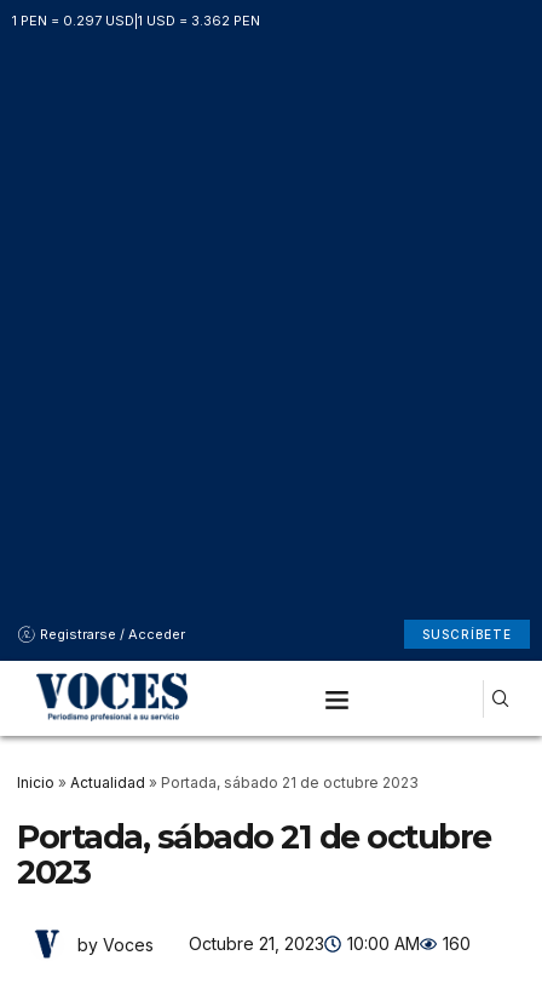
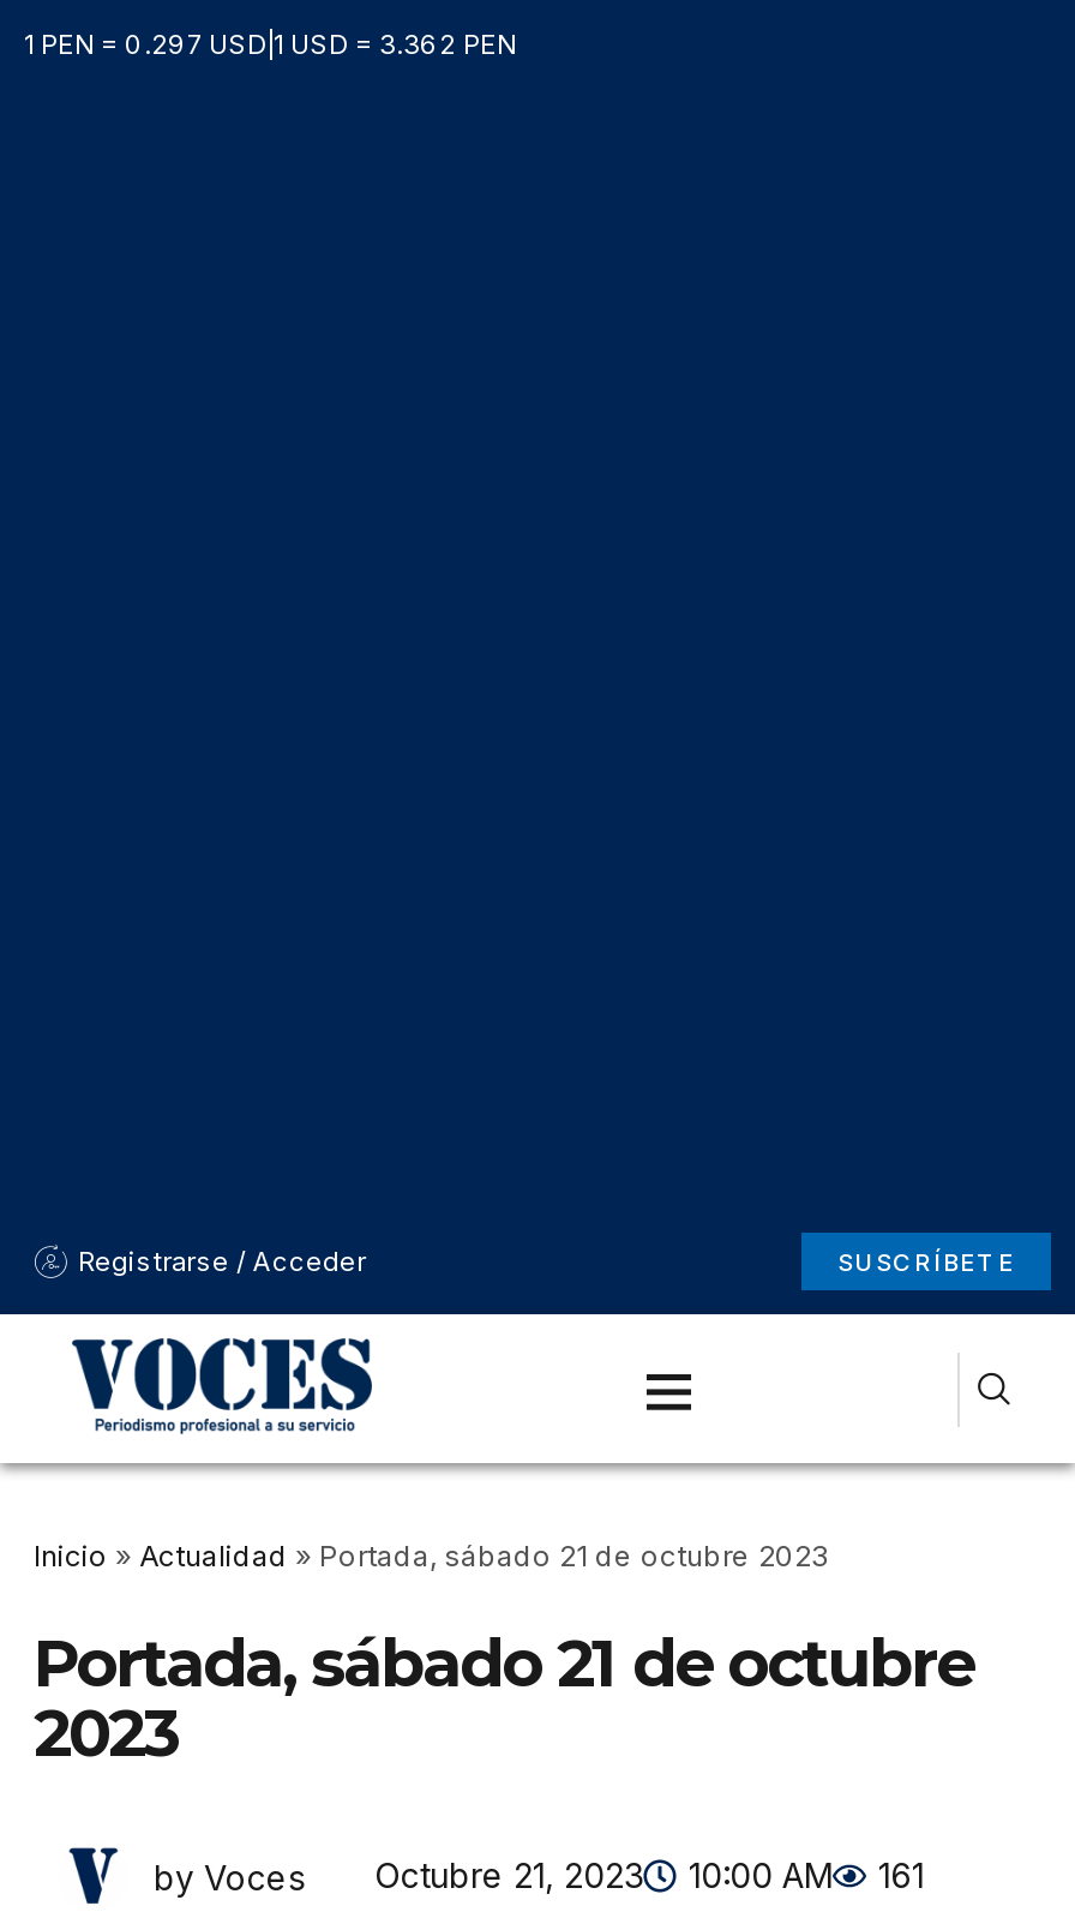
- by Voces Octubre 21, 2023 10:00 AM 160
+ by Voces Octubre 21, 2023 10:00 AM 161
